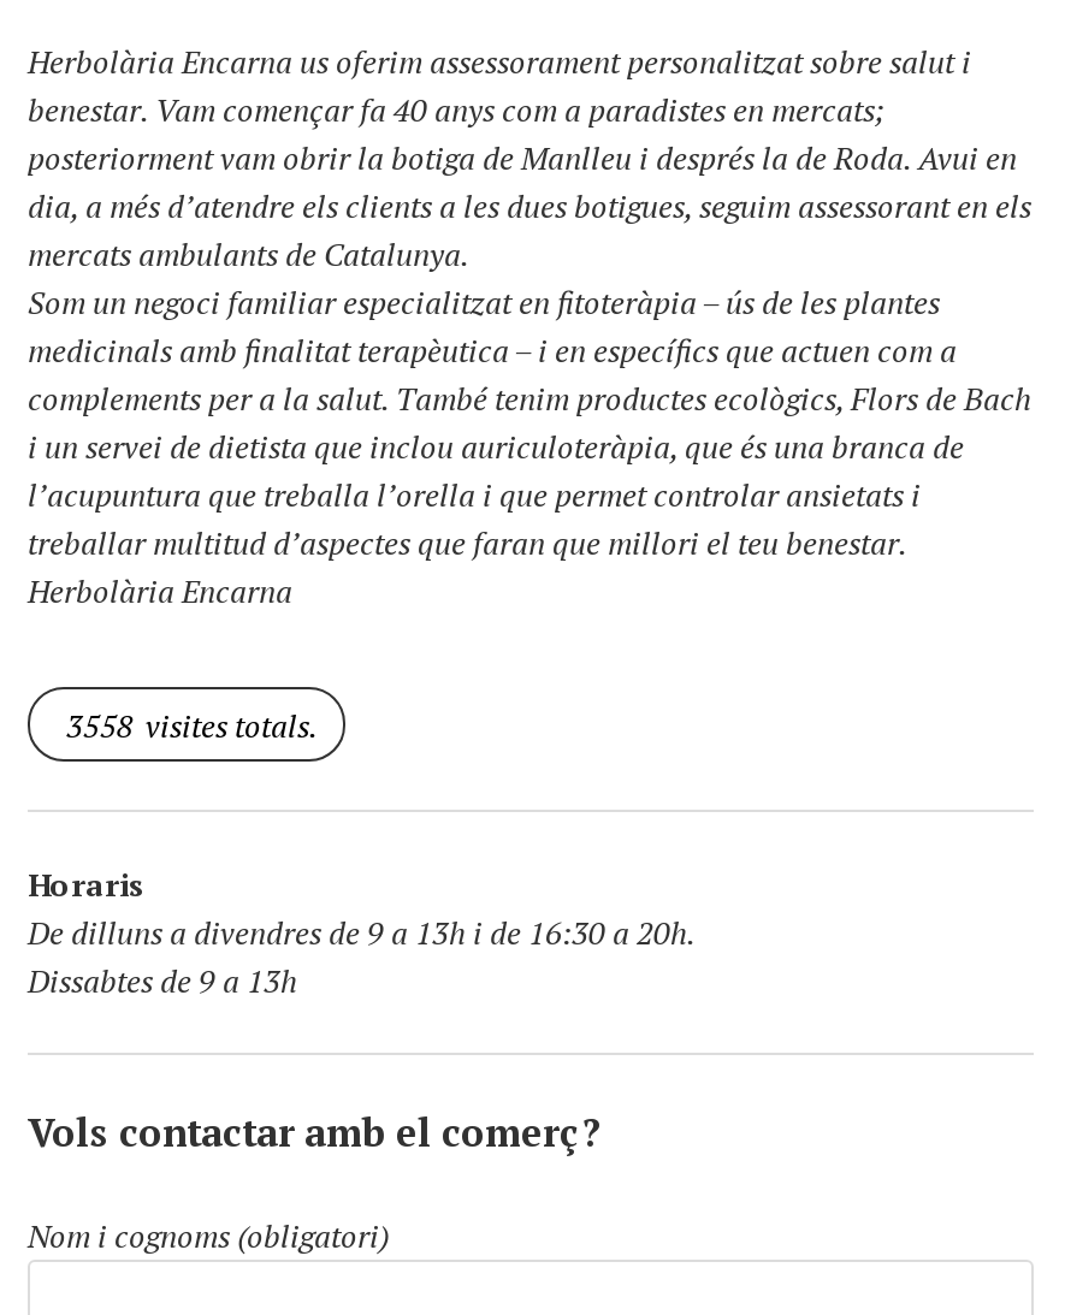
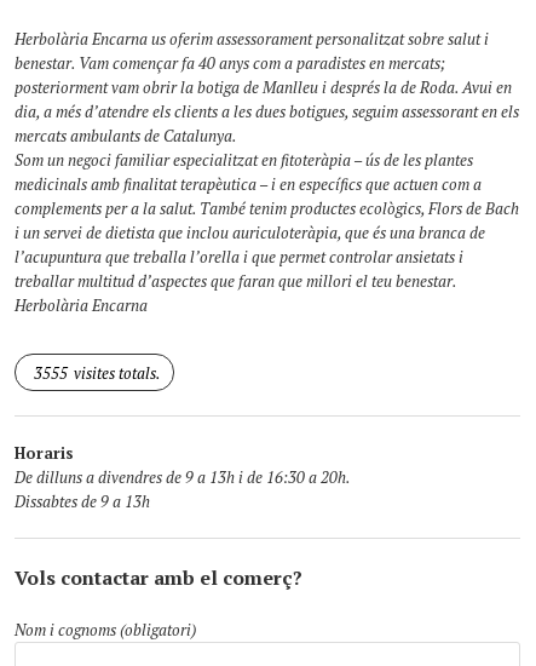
- 3558 visites totals.
+ 3555 visites totals.
